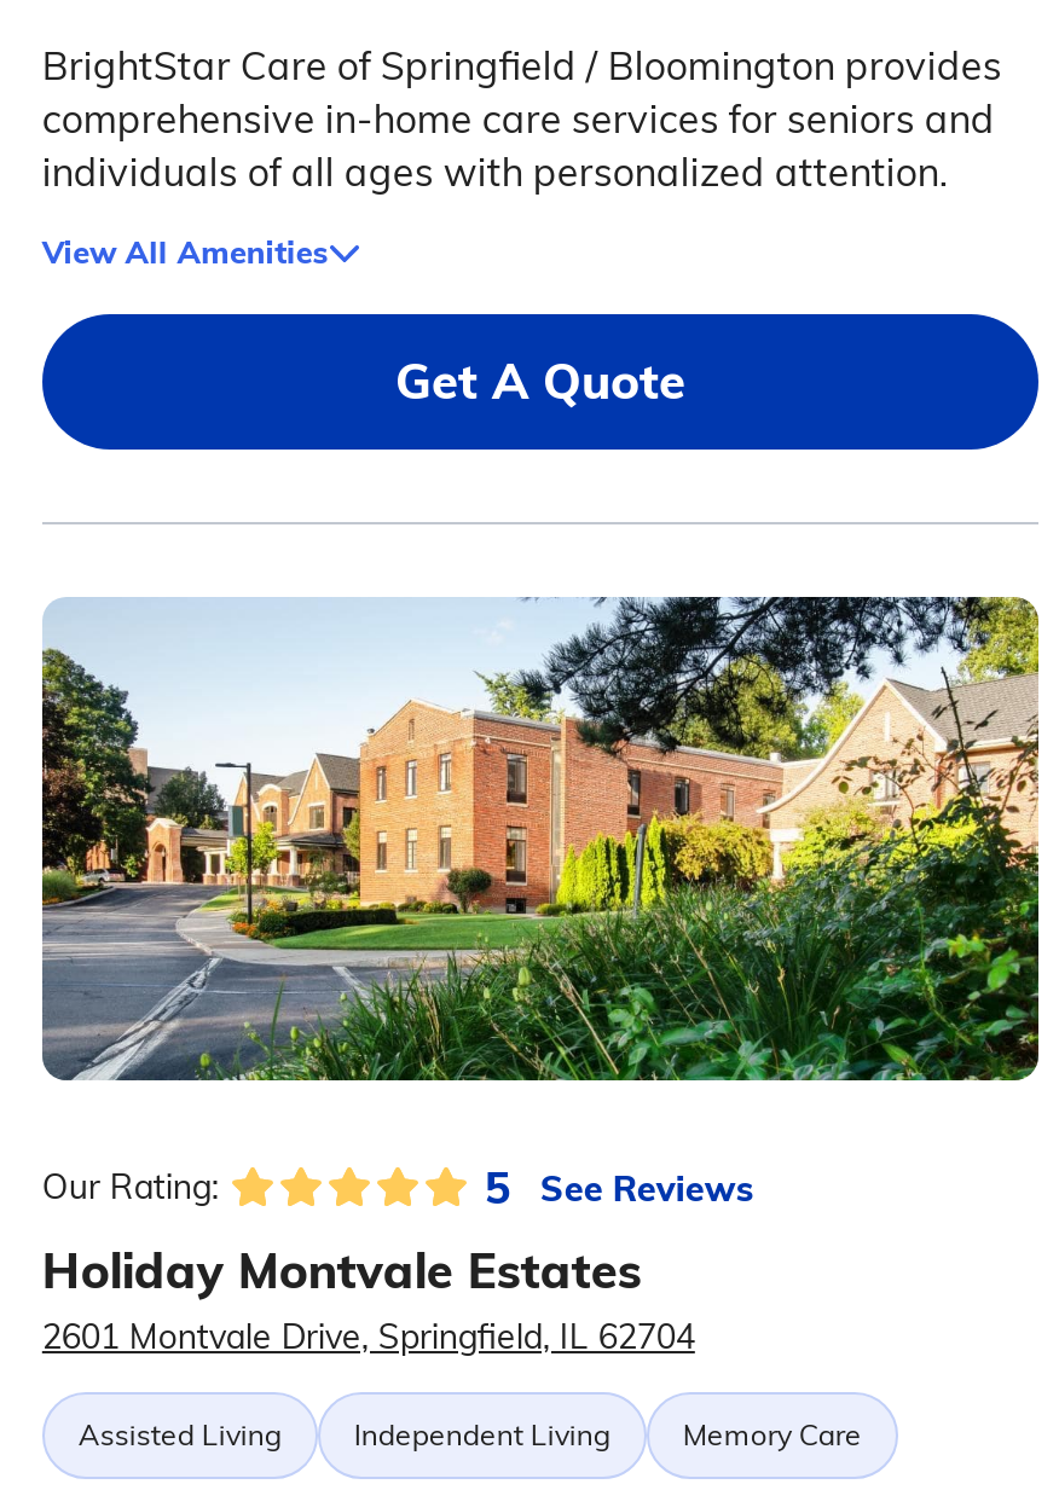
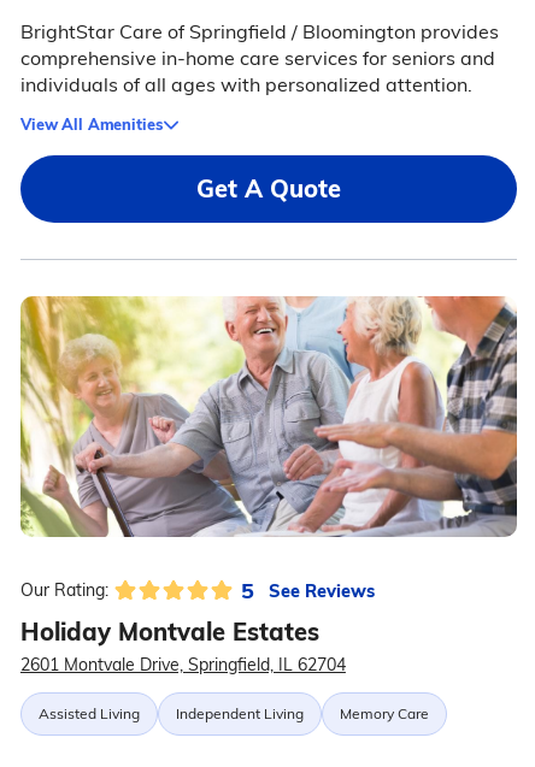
- [image]
+ [image]
